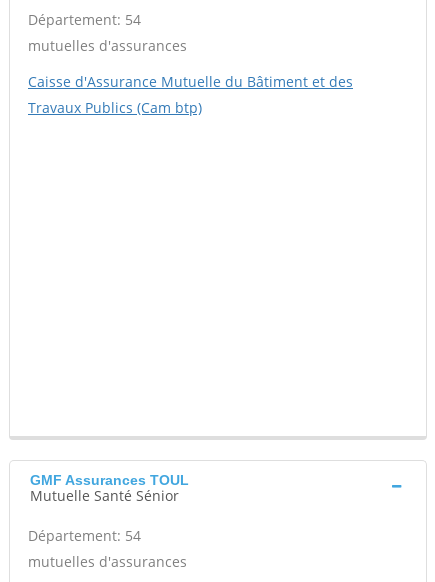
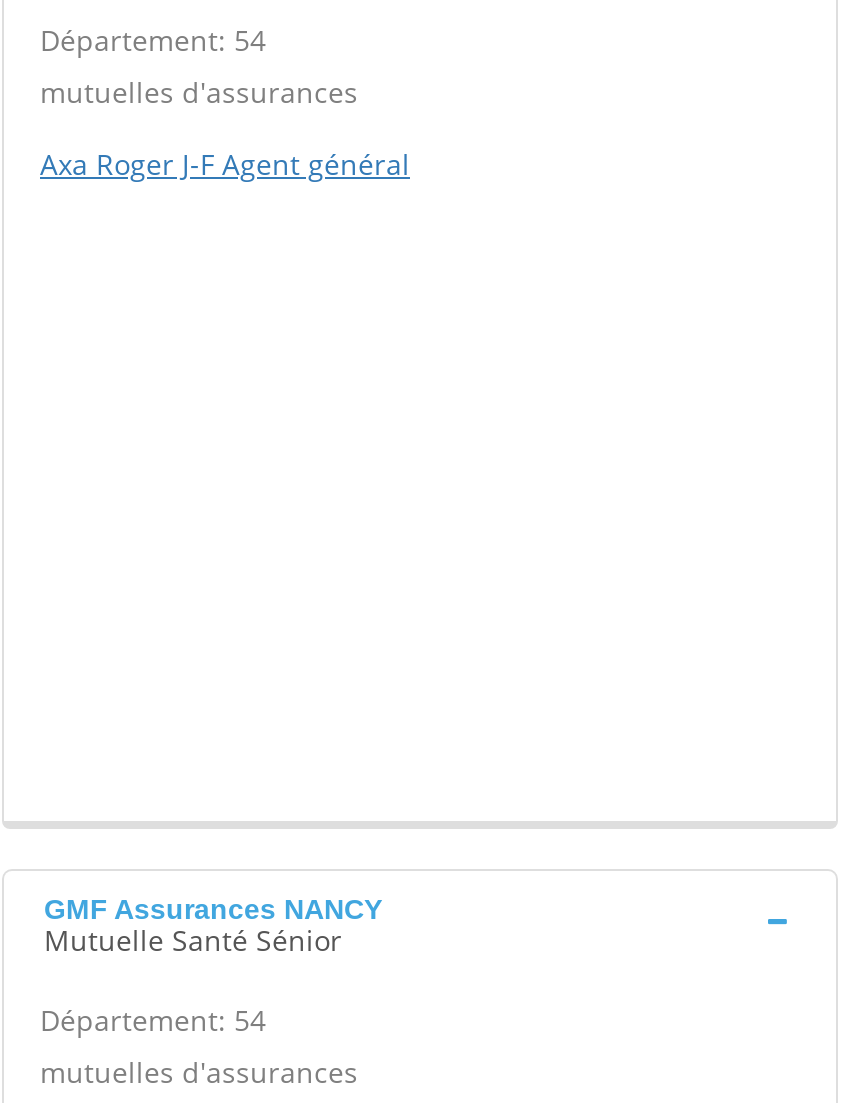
- Caisse d'Assurance Mutuelle du Bâtiment et des
- Travaux Publics (Cam btp)
+ Axa Roger J-F Agent général

- GMF Assurances TOUL
+ GMF Assurances NANCY
